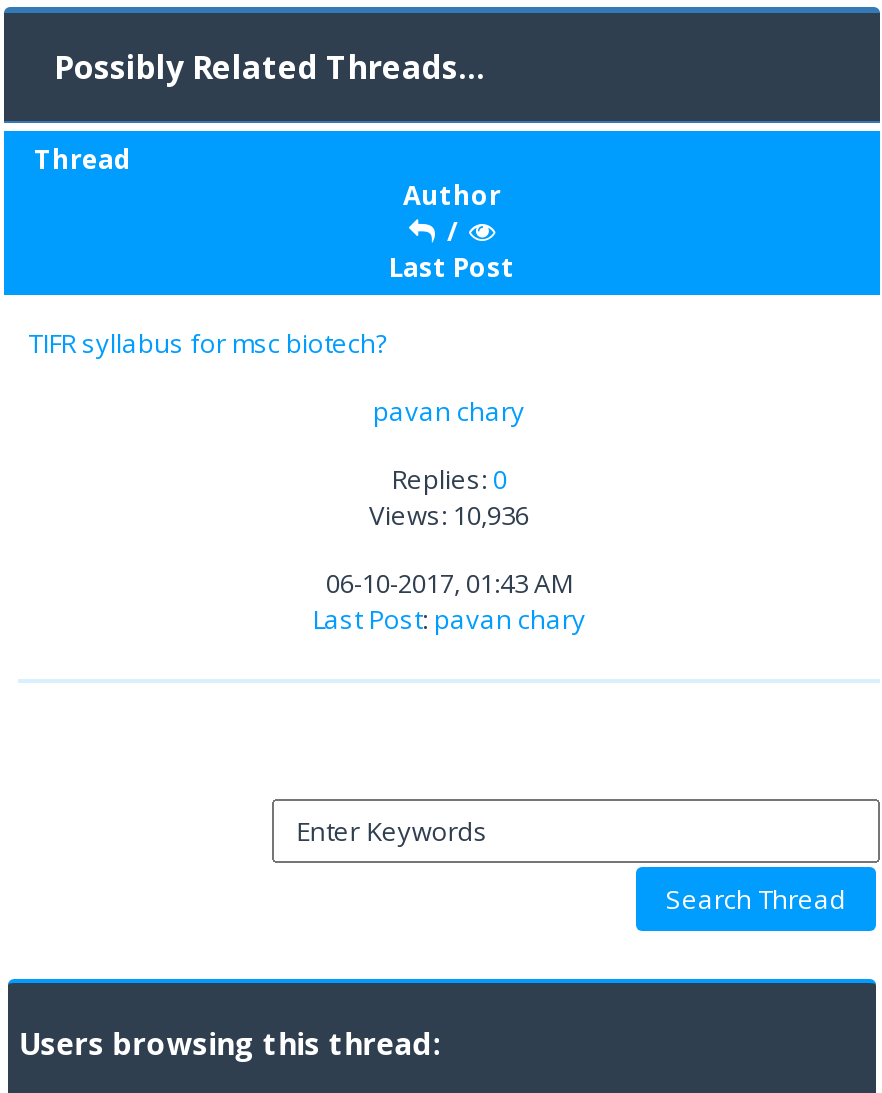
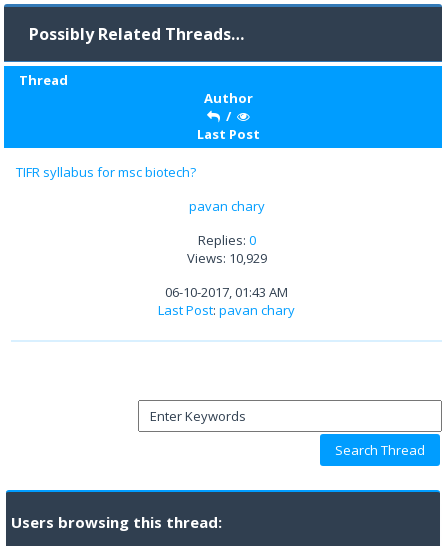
- Views: 10,936
+ Views: 10,929
